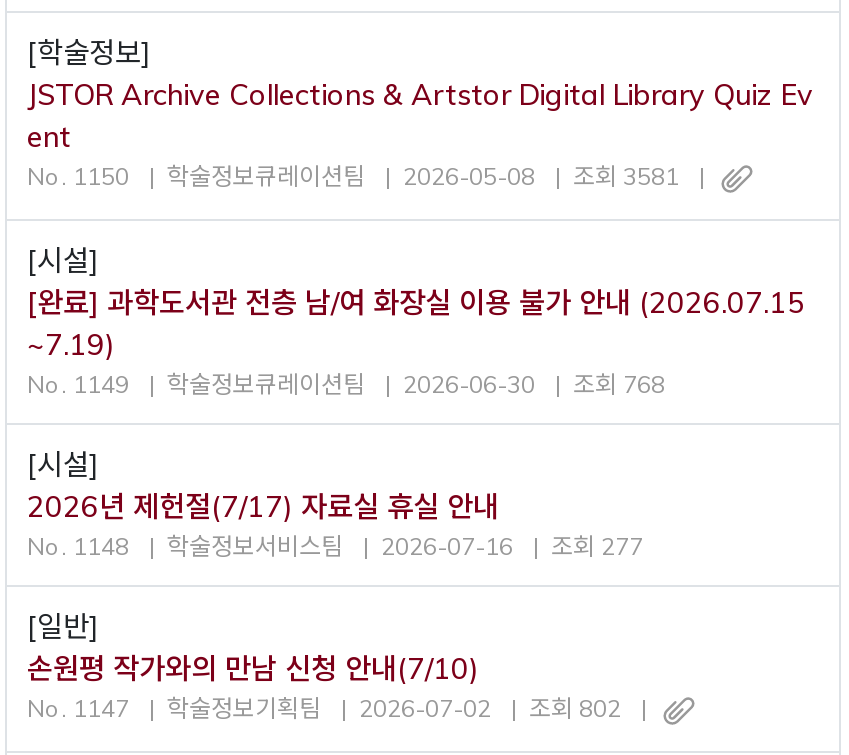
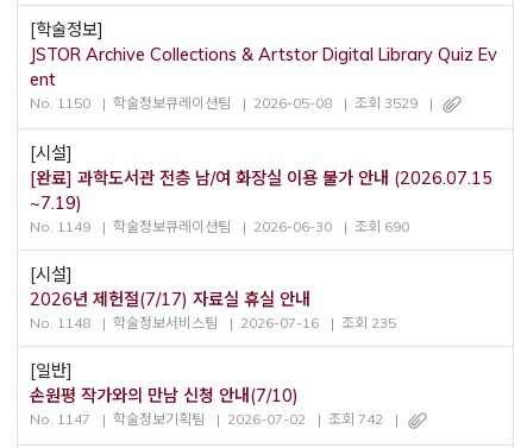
- No. 1150 학술정보큐레이션팀 2026-05-08 조회 3581
+ No. 1150 학술정보큐레이션팀 2026-05-08 조회 3529

- No. 1149 학술정보큐레이션팀 2026-06-30 조회 768
+ No. 1149 학술정보큐레이션팀 2026-06-30 조회 690

- No. 1148 학술정보서비스팀 2026-07-16 조회 277
+ No. 1148 학술정보서비스팀 2026-07-16 조회 235

- No. 1147 학술정보기획팀 2026-07-02 조회 802
+ No. 1147 학술정보기획팀 2026-07-02 조회 742
